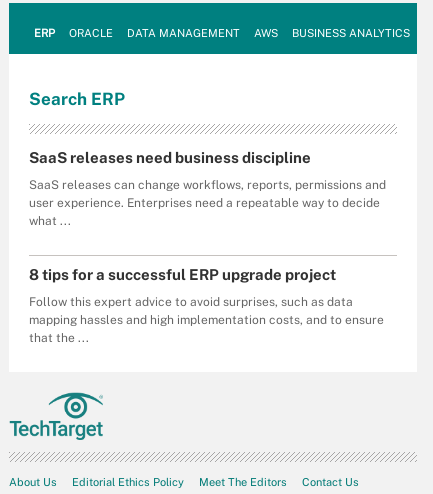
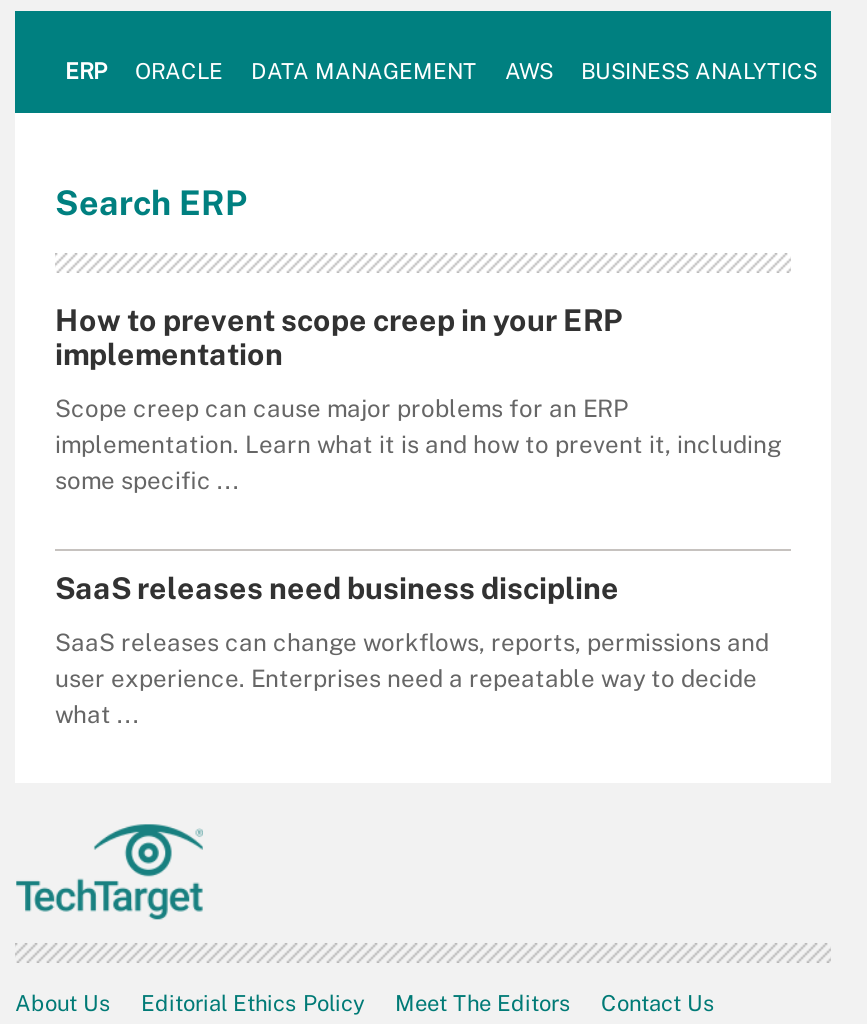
+ How to prevent scope creep in your ERP
+ implementation
+ Scope creep can cause major problems for an ERP
+ implementation. Learn what it is and how to prevent it, including
+ some specific ...

moved down: SaaS releases need business discipline | SaaS releases can change workflows, reports, permissions and | user experience. Enterprises need a repeatable way to decide | what ...

- 8 tips for a successful ERP upgrade project
- Follow this expert advice to avoid surprises, such as data
- mapping hassles and high implementation costs, and to ensure
- that the ...
